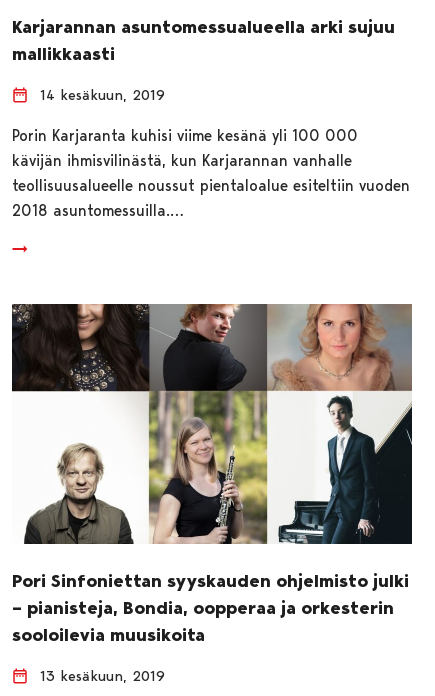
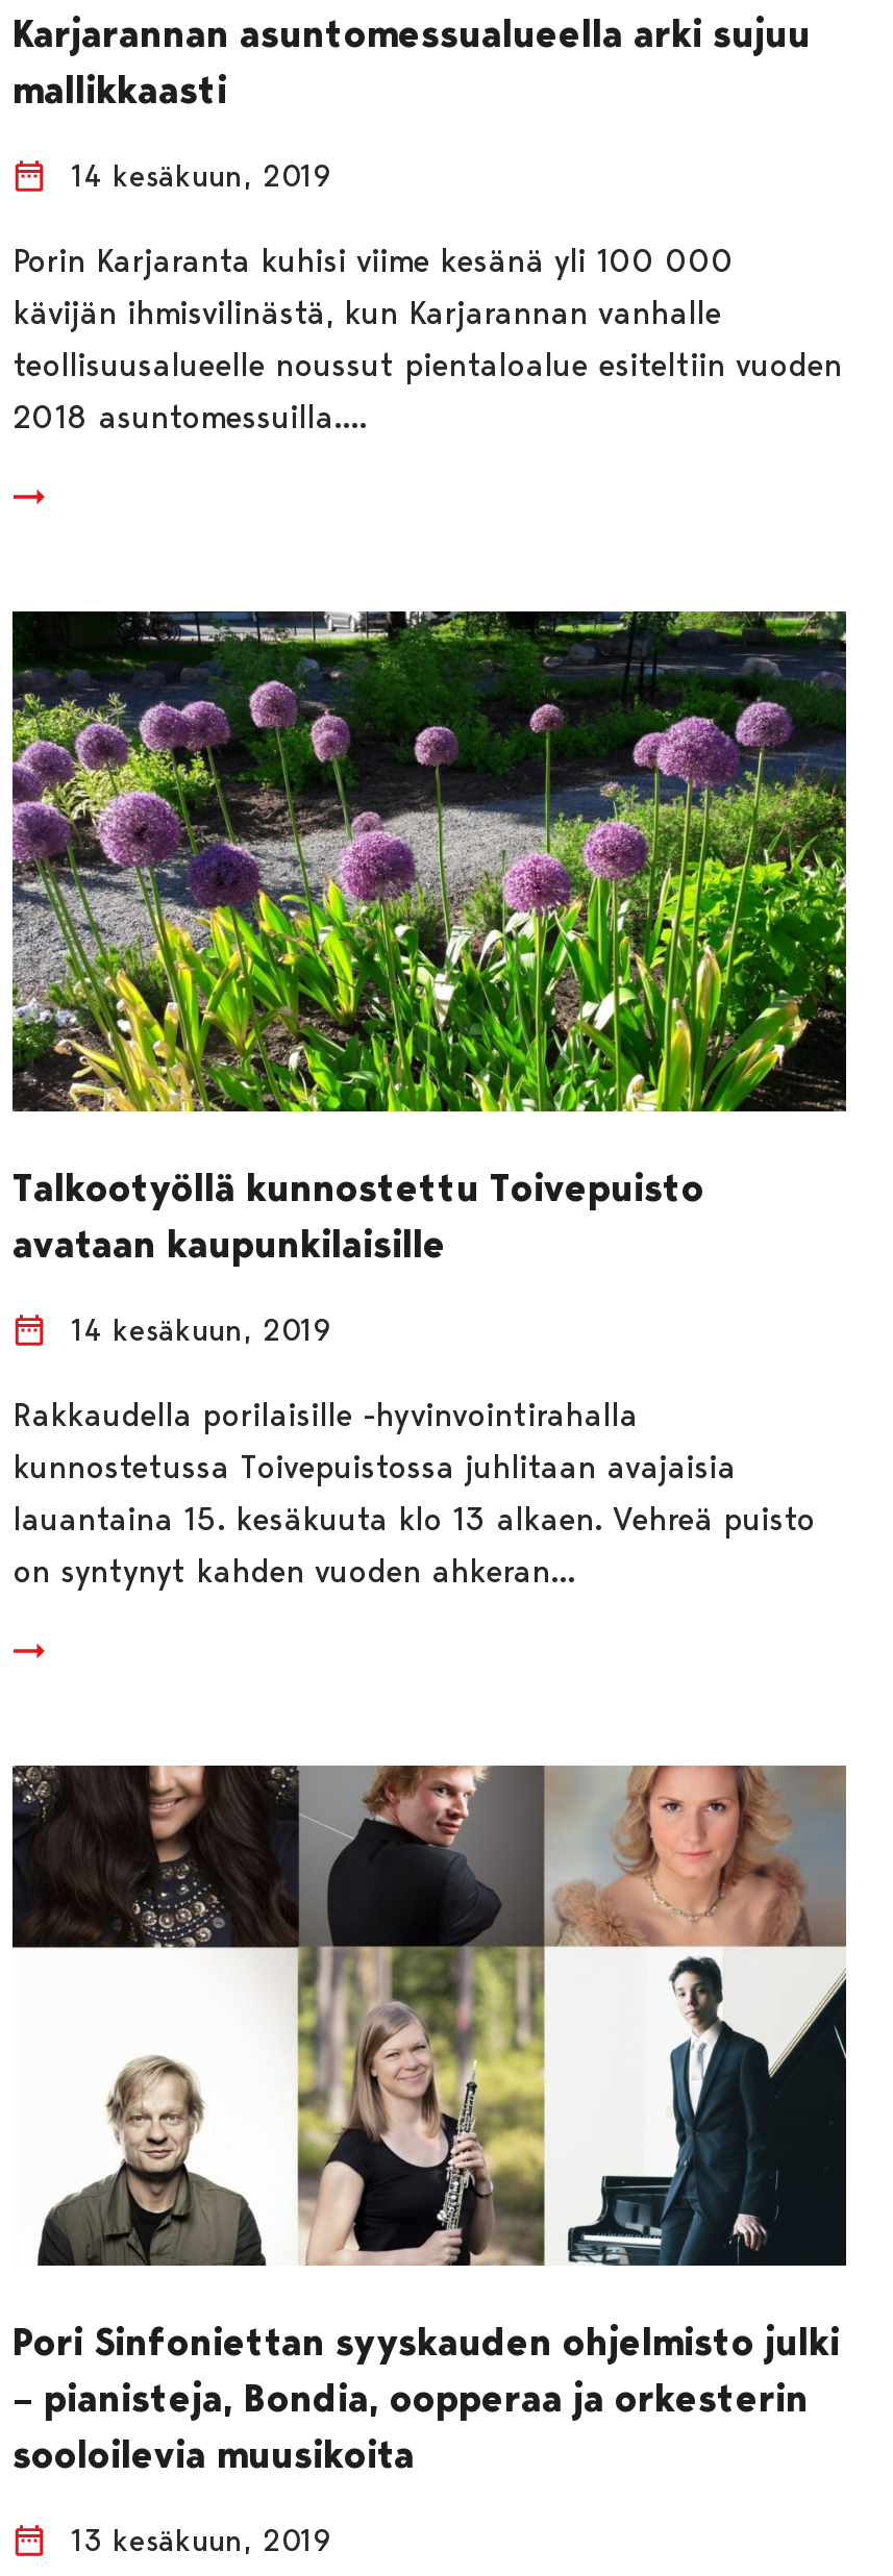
+ [image]
+ Talkootyöllä kunnostettu Toivepuisto
+ avataan kaupunkilaisille
+ 14 kesäkuun, 2019
+ Rakkaudella porilaisille -hyvinvointirahalla
+ kunnostetussa Toivepuistossa juhlitaan avajaisia
+ lauantaina 15. kesäkuuta klo 13 alkaen. Vehreä puisto
+ on syntynyt kahden vuoden ahkeran…
